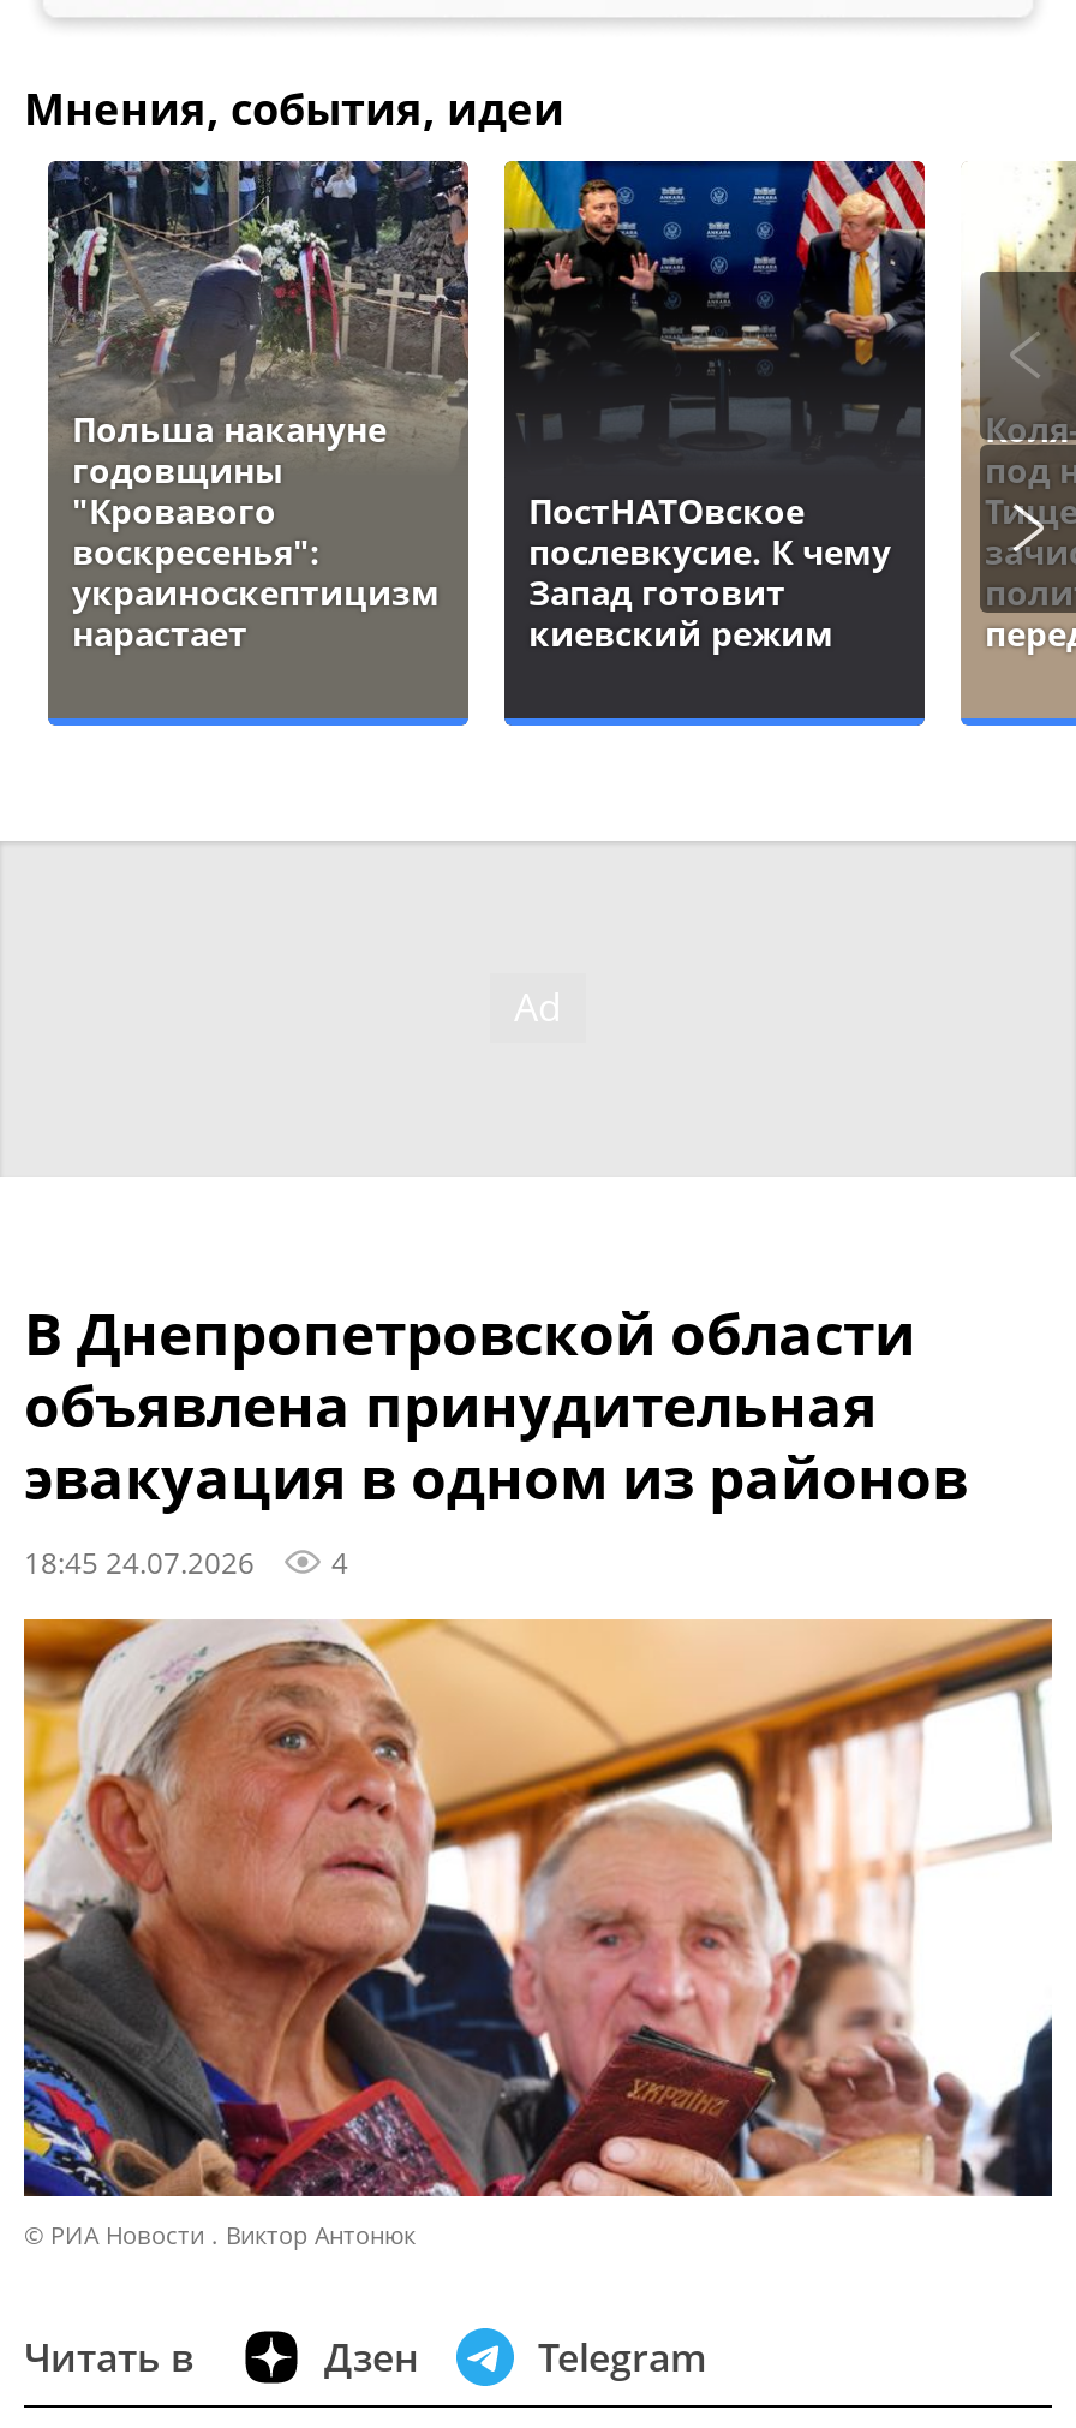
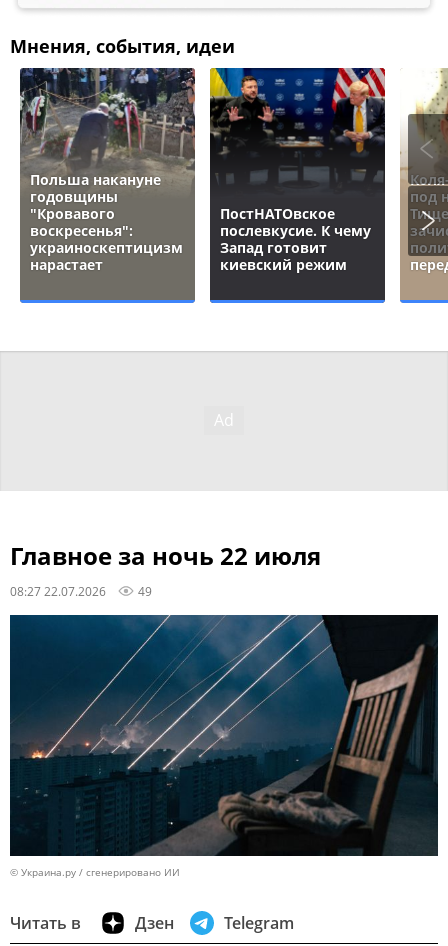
- В Днепропетровской области
- объявлена принудительная
- эвакуация в одном из районов
- 18:45 24.07.2026
- 4
+ Главное за ночь 22 июля
+ 08:27 22.07.2026
+ 49

- [image]
- © РИА Новости . Виктор Антонюк
+ [image]
+ © Украина.ру / сгенерировано ИИ
